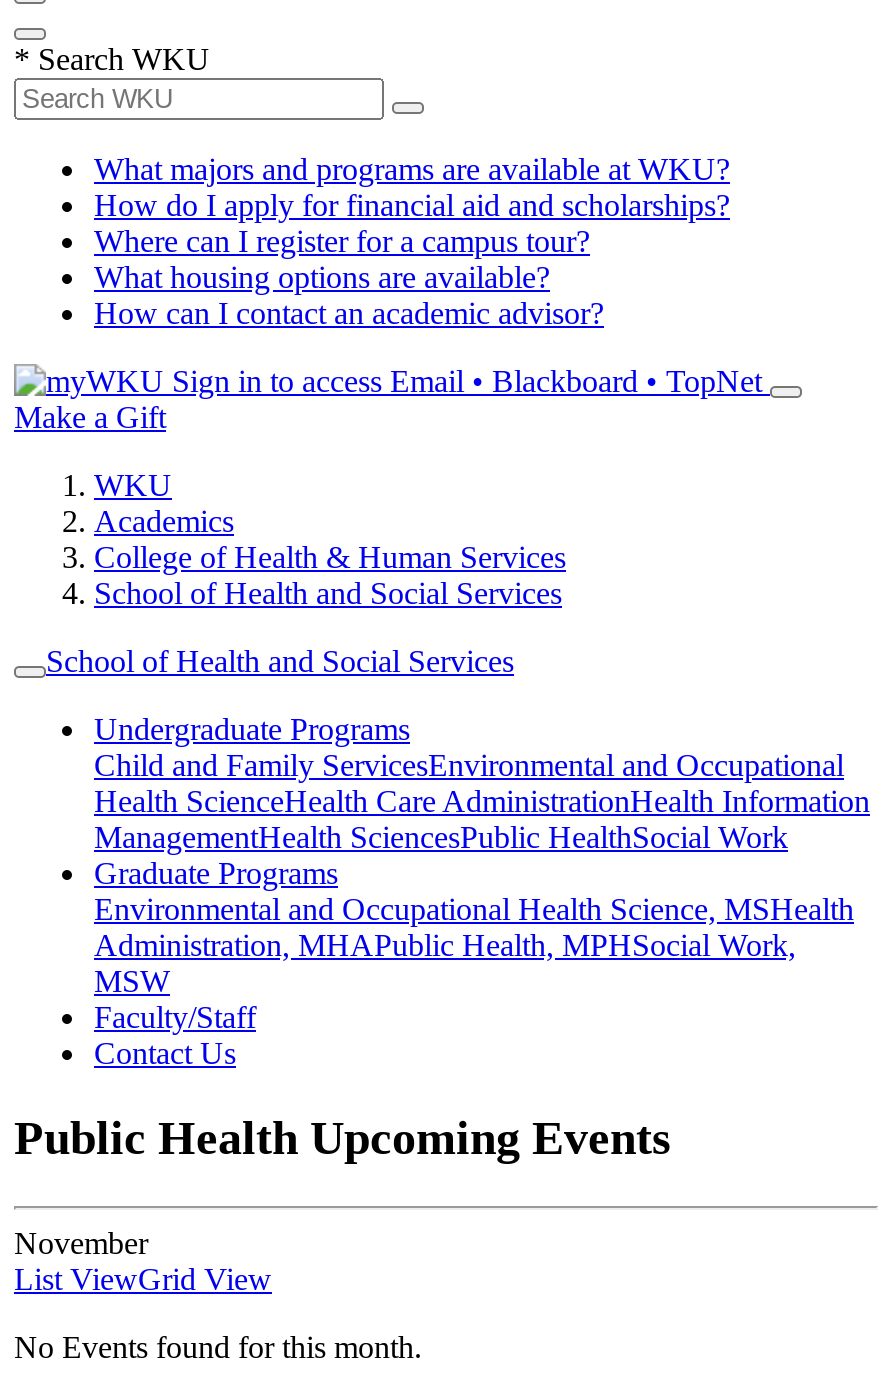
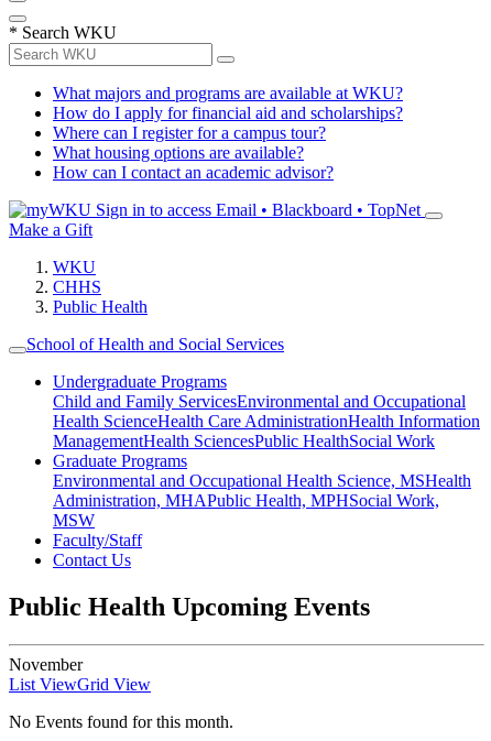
- Academics
- College of Health & Human Services
- School of Health and Social Services
+ CHHS
+ Public Health
